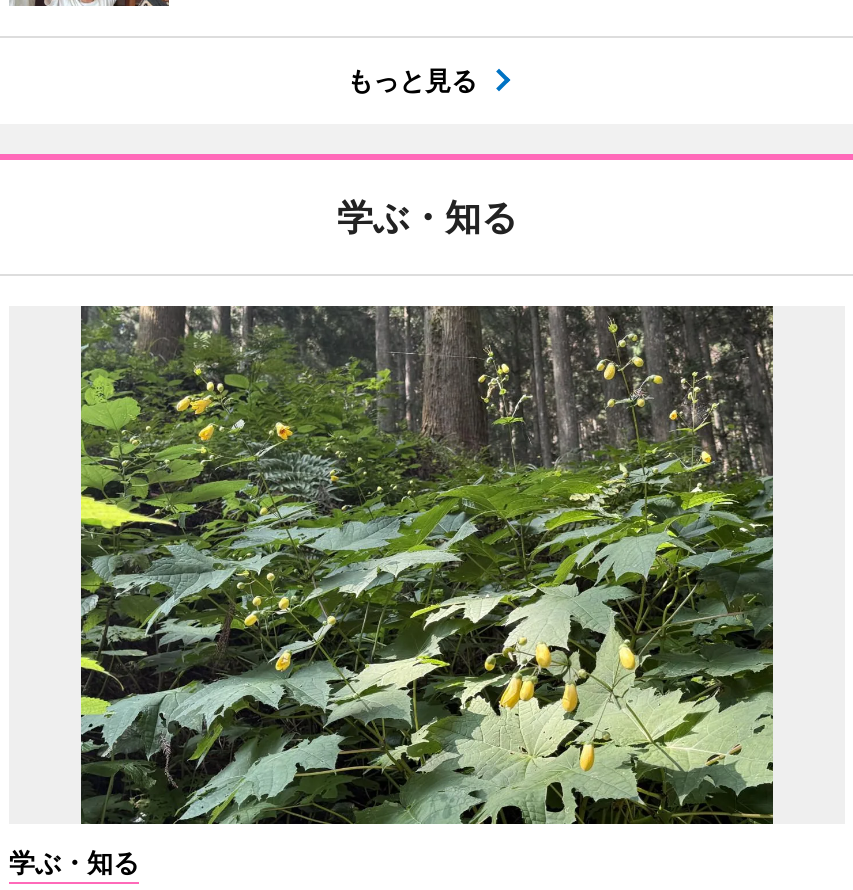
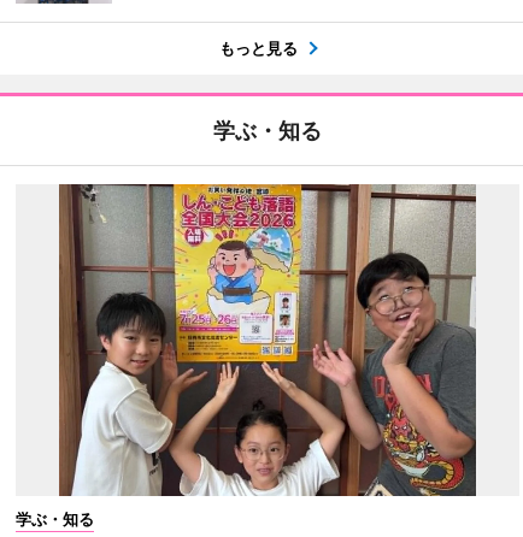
- [image]
+ [image]
